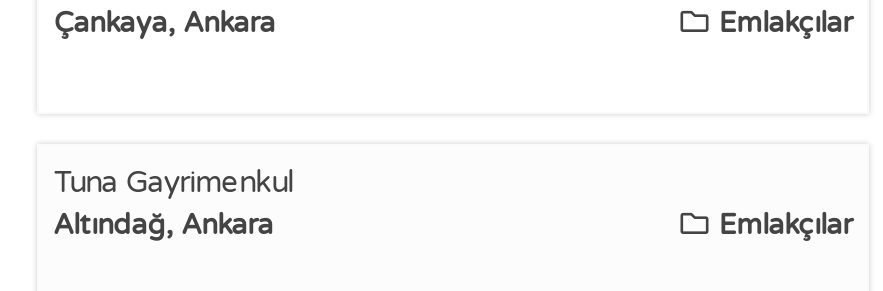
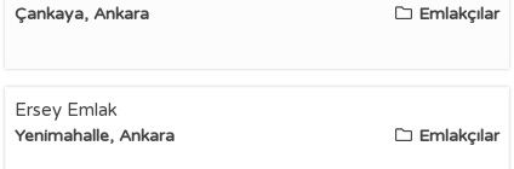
- Tuna Gayrimenkul
- Altındağ, Ankara
+ Ersey Emlak
+ Yenimahalle, Ankara
